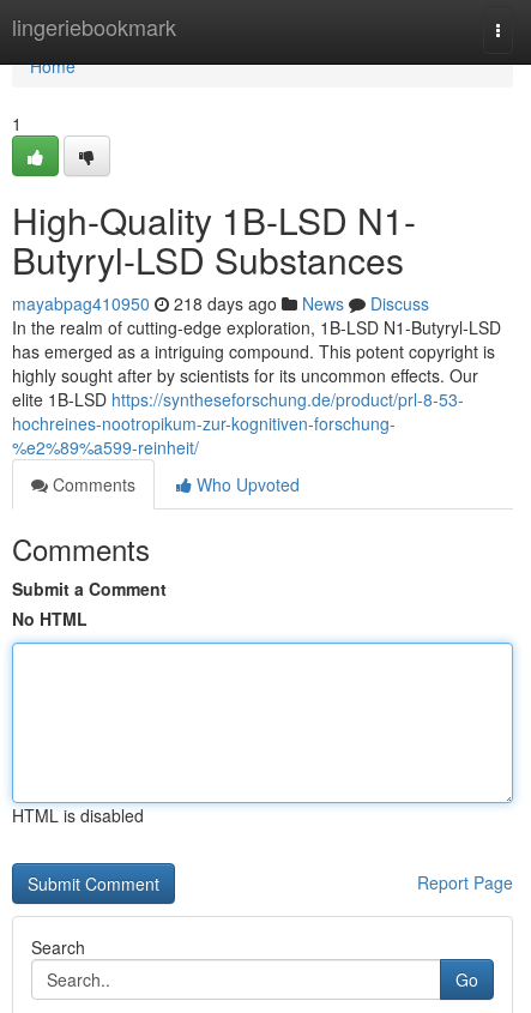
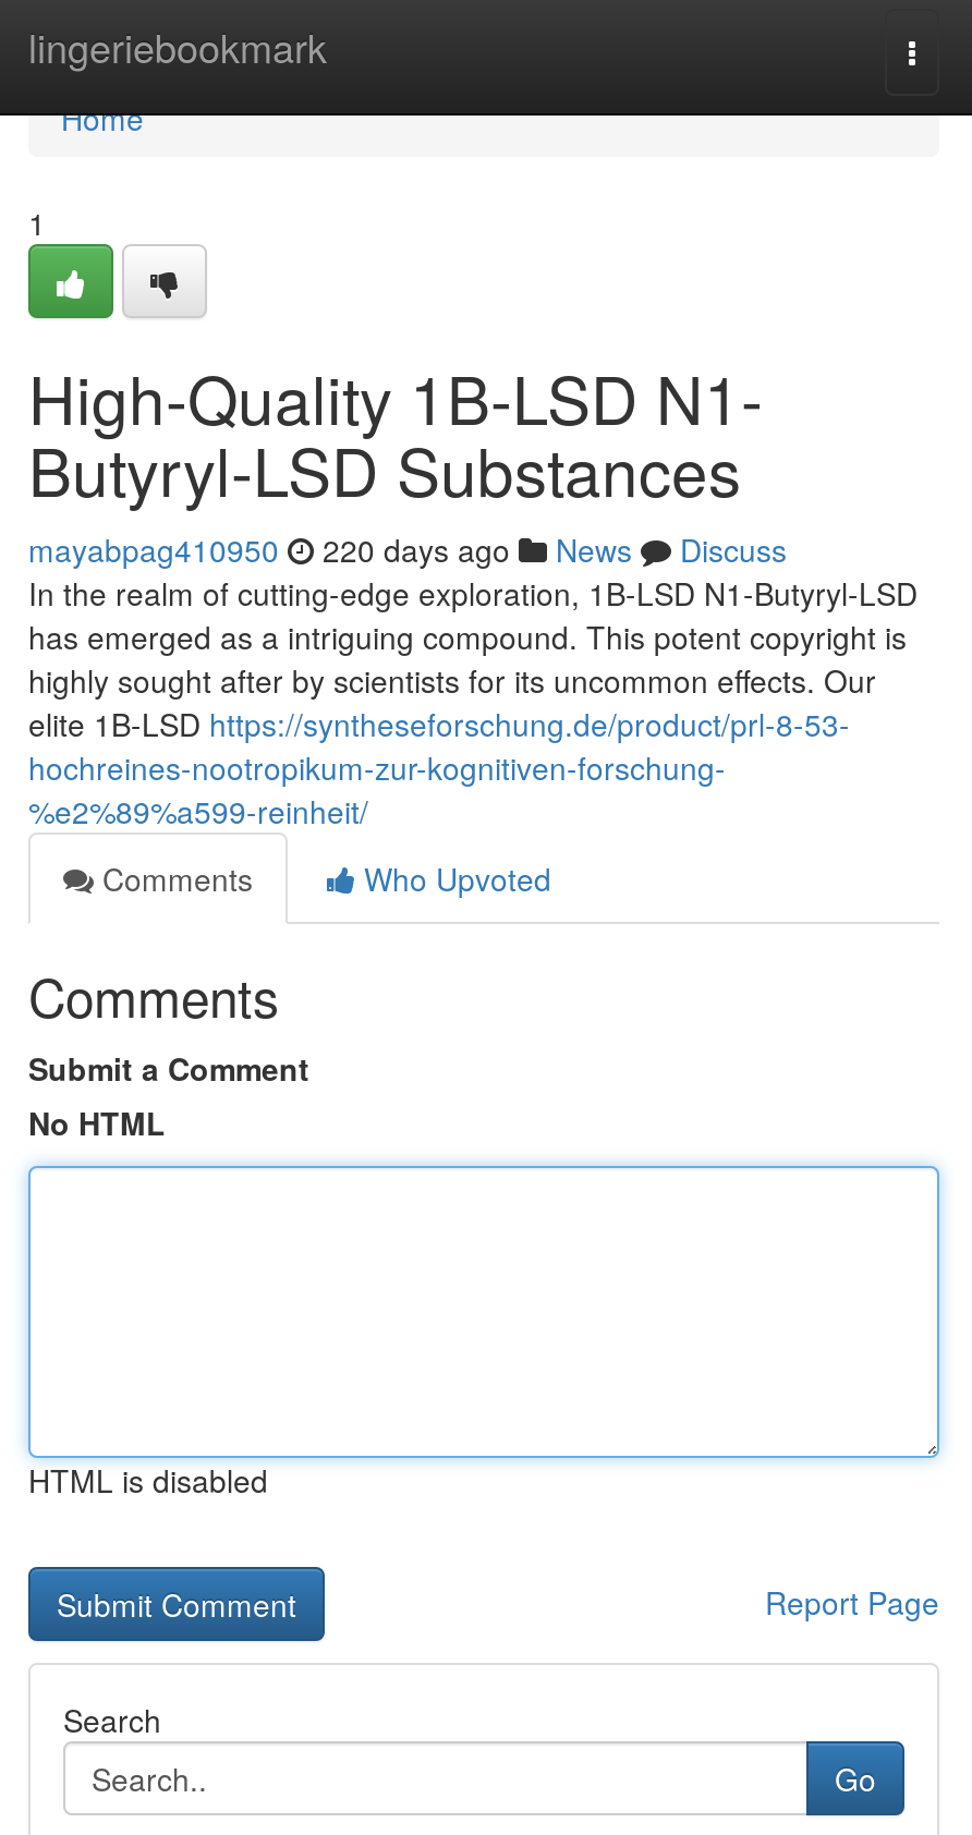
- mayabpag410950 218 days ago News Discuss
+ mayabpag410950 220 days ago News Discuss
